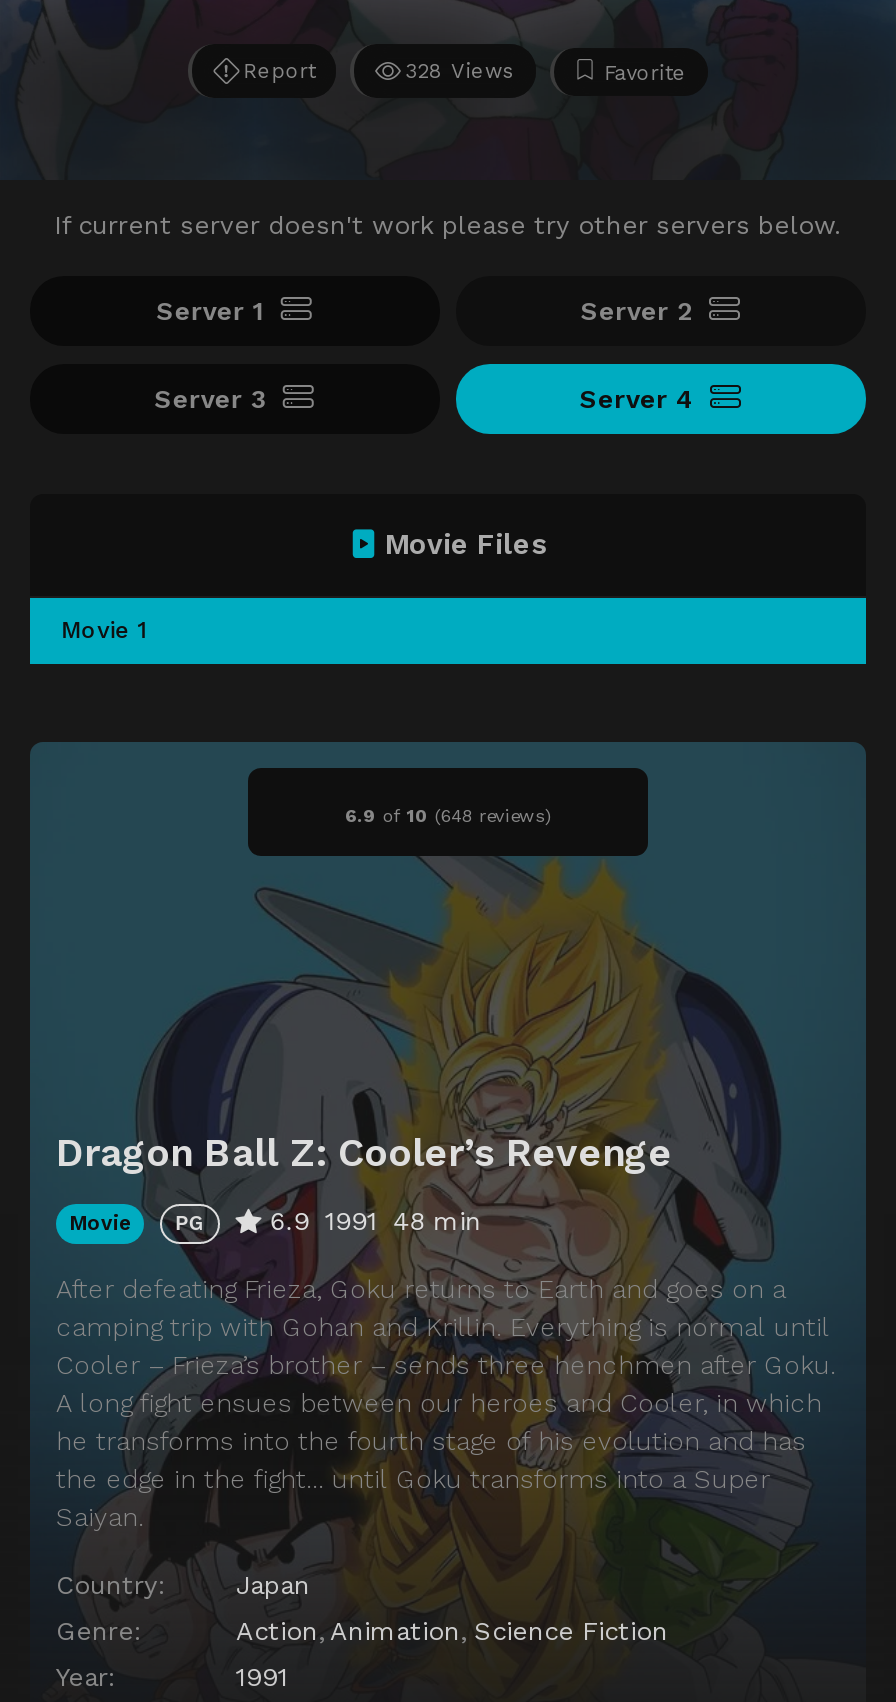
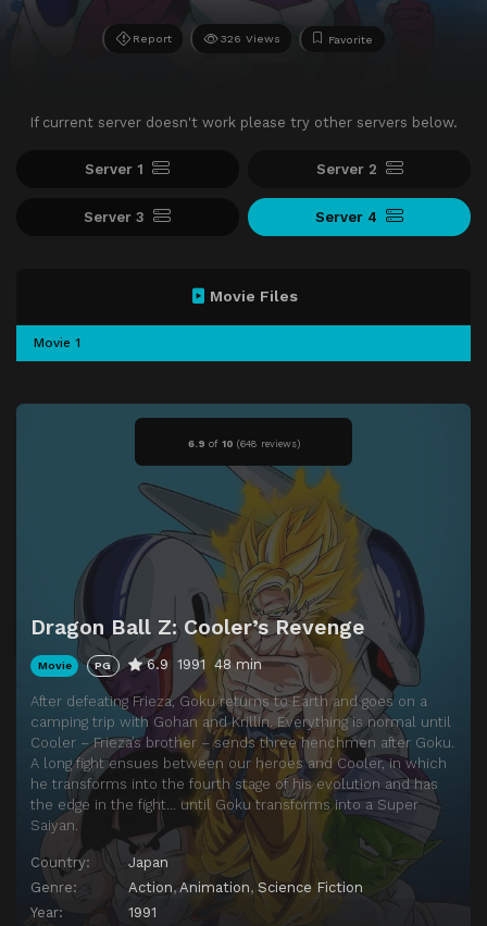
- 328 Views
+ 326 Views
